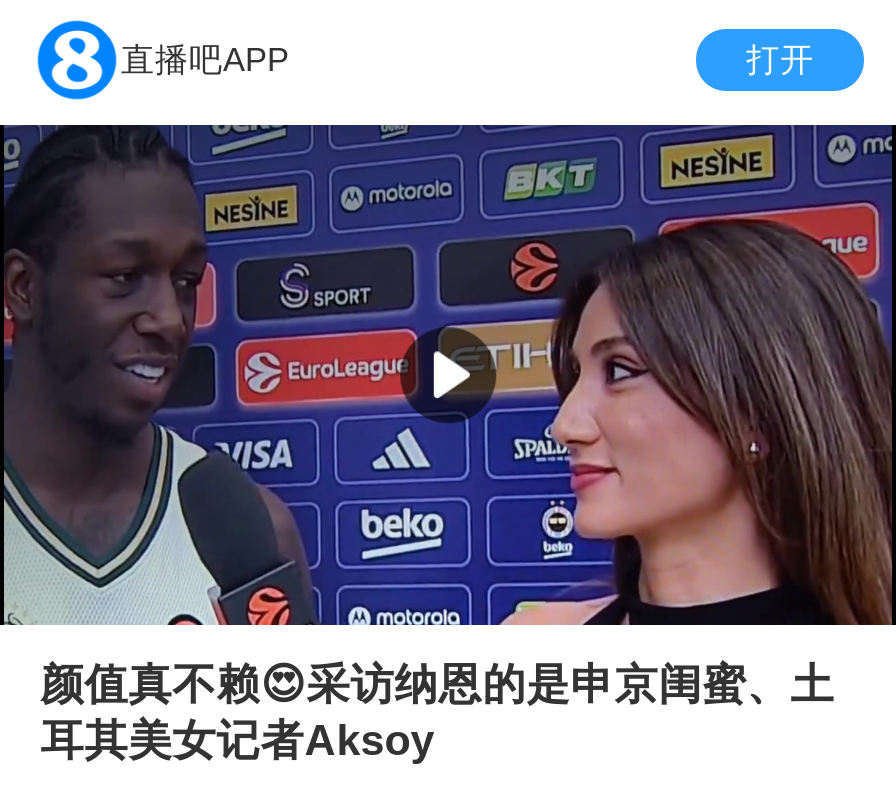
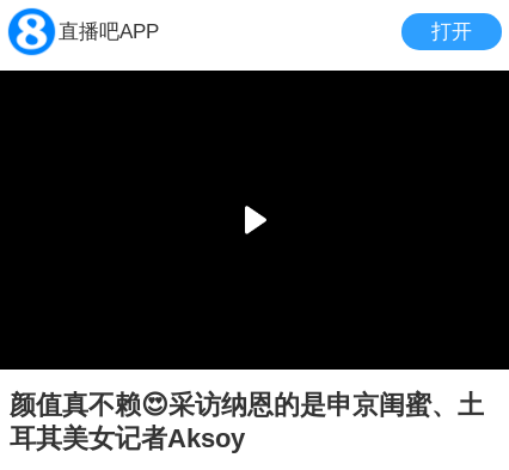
- [image]
